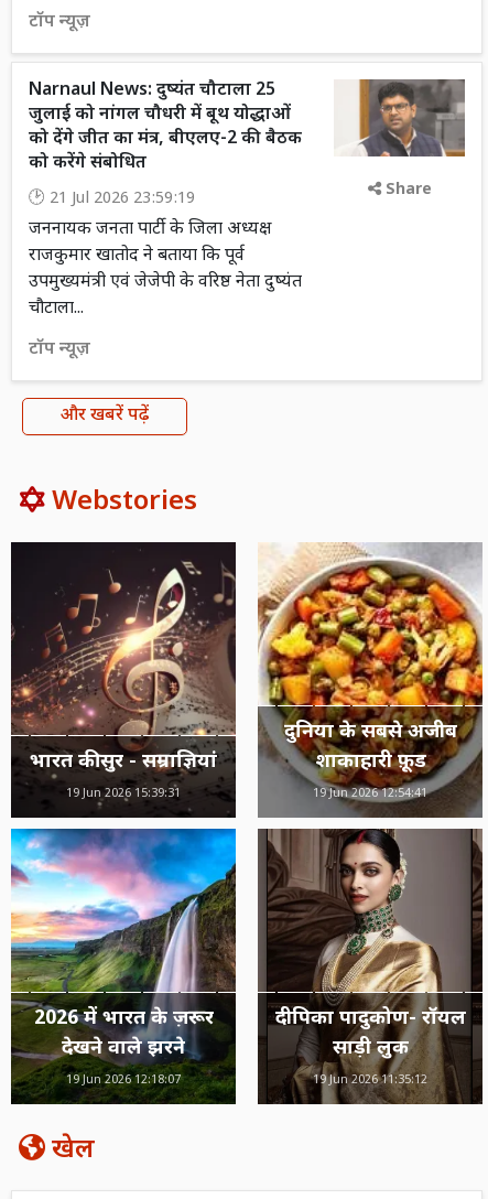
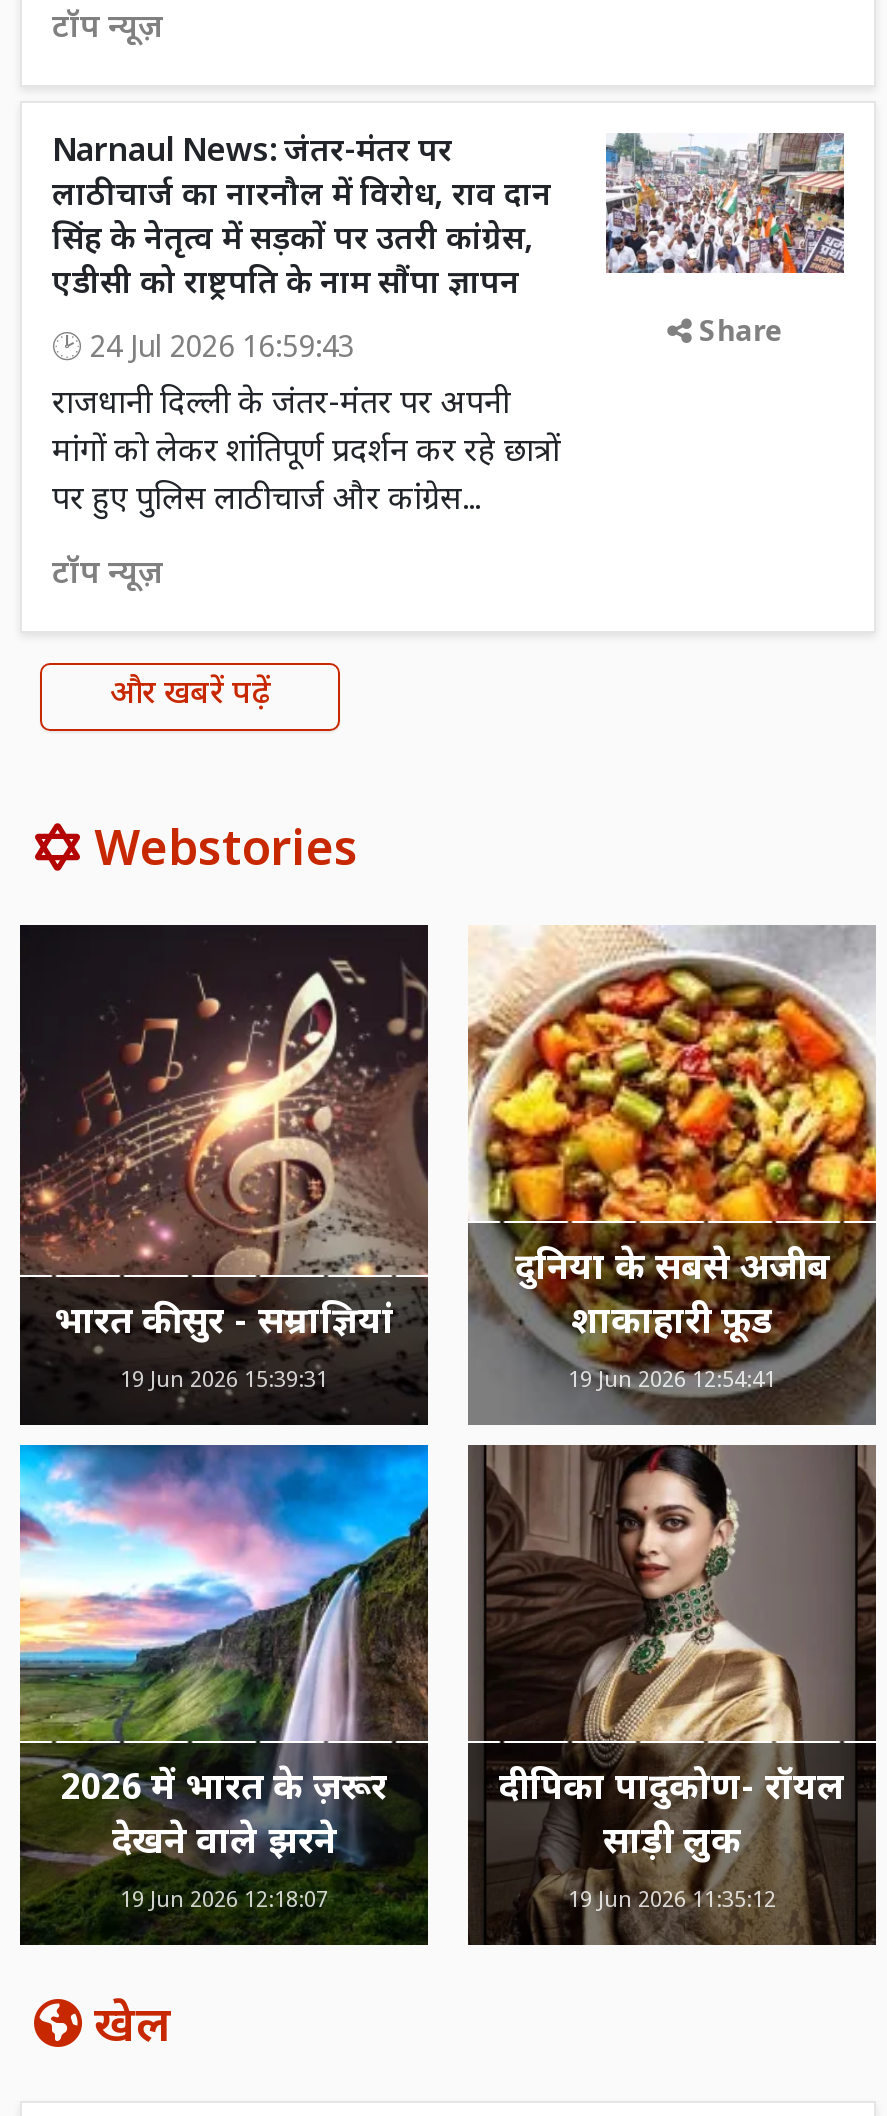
- [image]
- Narnaul News: दुष्यंत चौटाला 25
- जुलाई को नांगल चौधरी में बूथ योद्धाओं
- को देंगे जीत का मंत्र, बीएलए-2 की बैठक
- को करेंगे संबोधित
+ [image]
+ Narnaul News: जंतर-मंतर पर
+ लाठीचार्ज का नारनौल में विरोध, राव दान
+ सिंह के नेतृत्व में सड़कों पर उतरी कांग्रेस,
+ एडीसी को राष्ट्रपति के नाम सौंपा ज्ञापन

- 21 Jul 2026 23:59:19
- जननायक जनता पार्टी के जिला अध्यक्ष
- राजकुमार खातोद ने बताया कि पूर्व
- उपमुख्यमंत्री एवं जेजेपी के वरिष्ठ नेता दुष्यंत
- चौटाला...
+ 24 Jul 2026 16:59:43
+ राजधानी दिल्ली के जंतर-मंतर पर अपनी
+ मांगों को लेकर शांतिपूर्ण प्रदर्शन कर रहे छात्रों
+ पर हुए पुलिस लाठीचार्ज और कांग्रेस...
